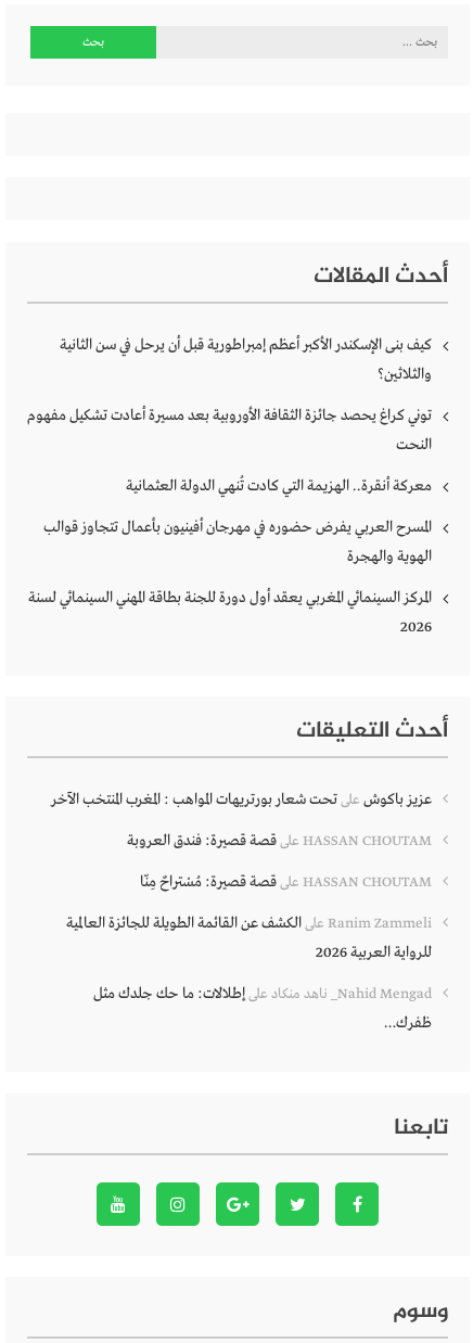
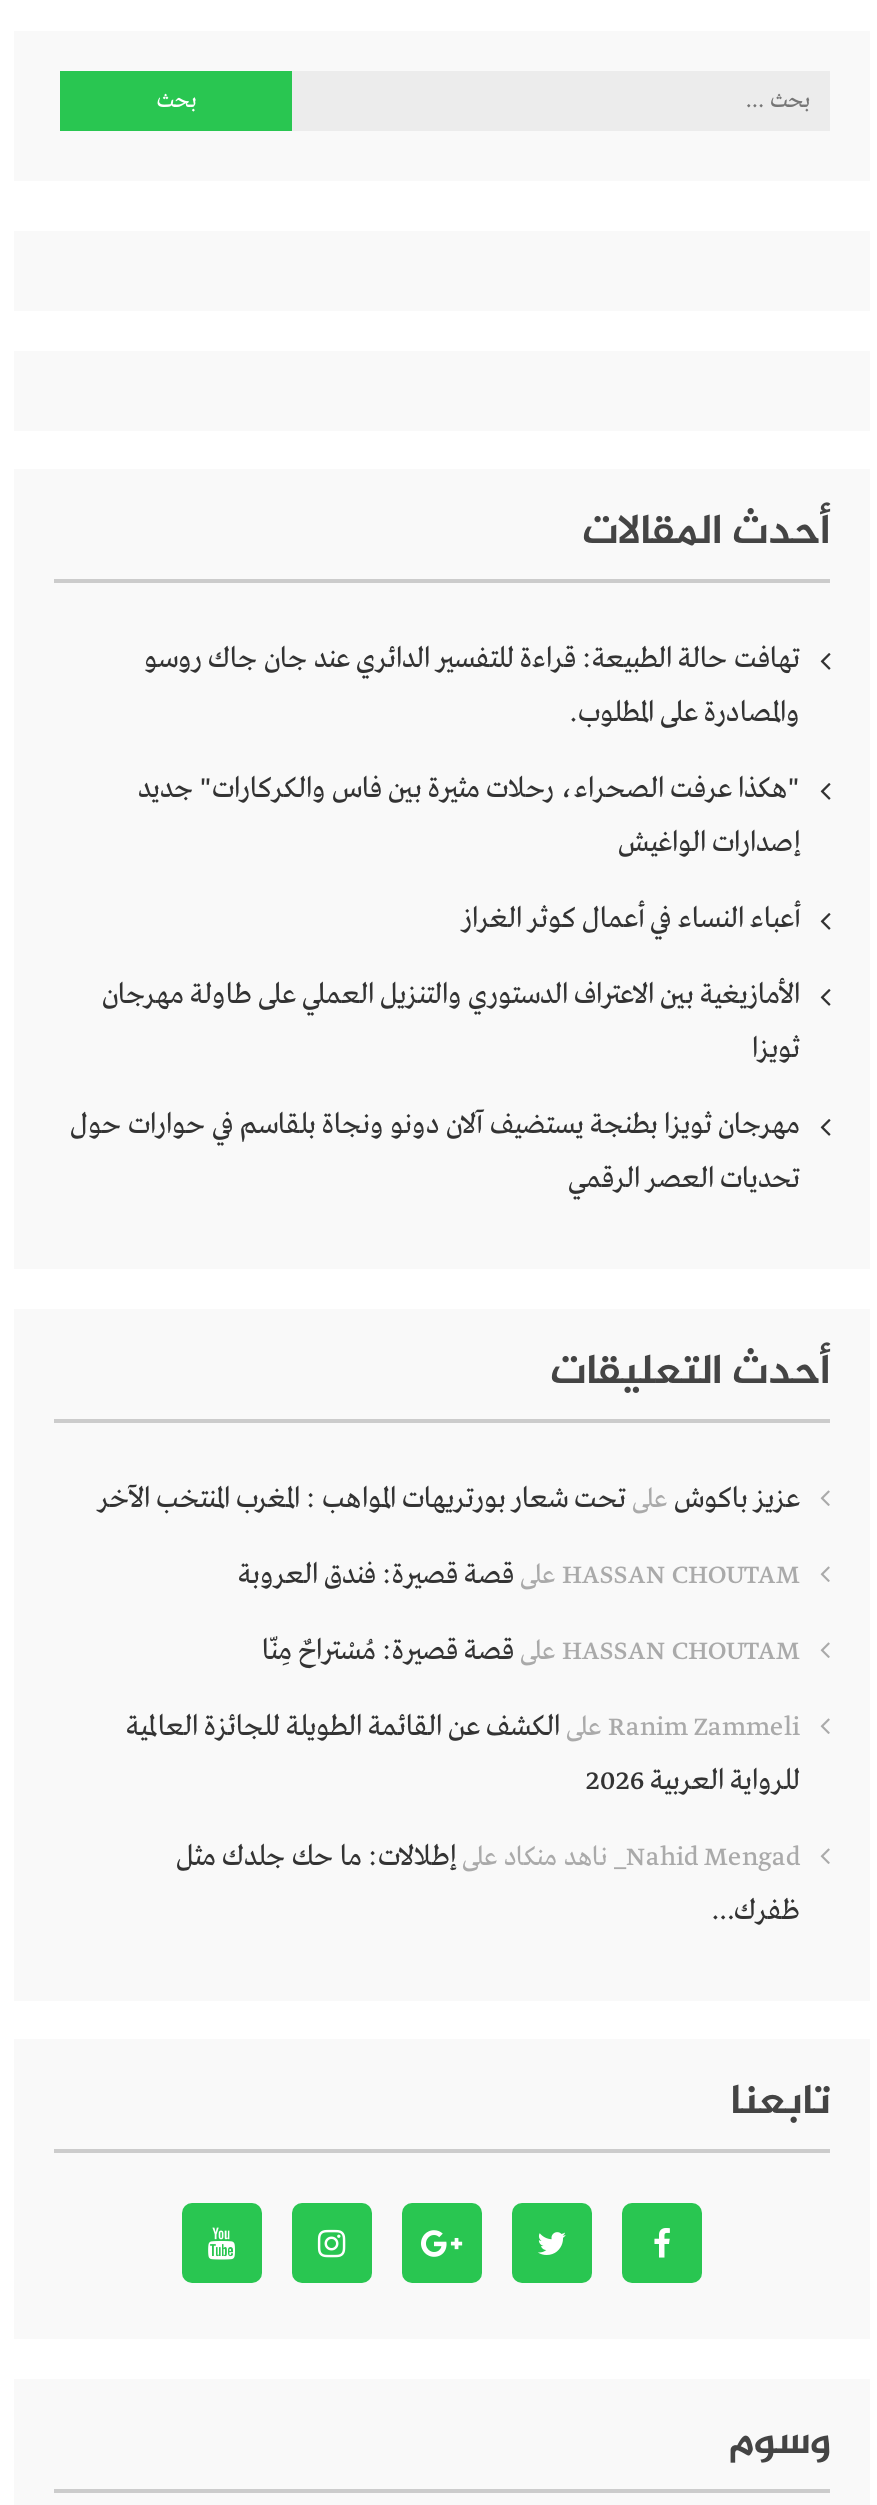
- كيف بنى الإسكندر الأكبر أعظم إمبراطورية قبل أن يرحل في سن الثانية
+ تهافت حالة الطبيعة: قراءة للتفسير الدائري عند جان جاك روسو

- والثلاثين؟
+ والمصادرة على المطلوب.

- توني كراغ يحصد جائزة الثقافة الأوروبية بعد مسيرة أعادت تشكيل مفهوم
+ "هكذا عرفت الصحراء، رحلات مثيرة بين فاس والكركارات" جديد

- النحت
+ إصدارات الواغيش

- معركة أنقرة.. الهزيمة التي كادت تُنهي الدولة العثمانية
+ أعباء النساء في أعمال كوثر الغراز

- المسرح العربي يفرض حضوره في مهرجان أفينيون بأعمال تتجاوز قوالب
+ الأمازيغية بين الاعتراف الدستوري والتنزيل العملي على طاولة مهرجان

- الهوية والهجرة
+ ثويزا

- المركز السينمائي المغربي يعقد أول دورة للجنة بطاقة المهني السينمائي لسنة
+ مهرجان ثويزا بطنجة يستضيف آلان دونو ونجاة بلقاسم في حوارات حول

- 2026
+ تحديات العصر الرقمي
